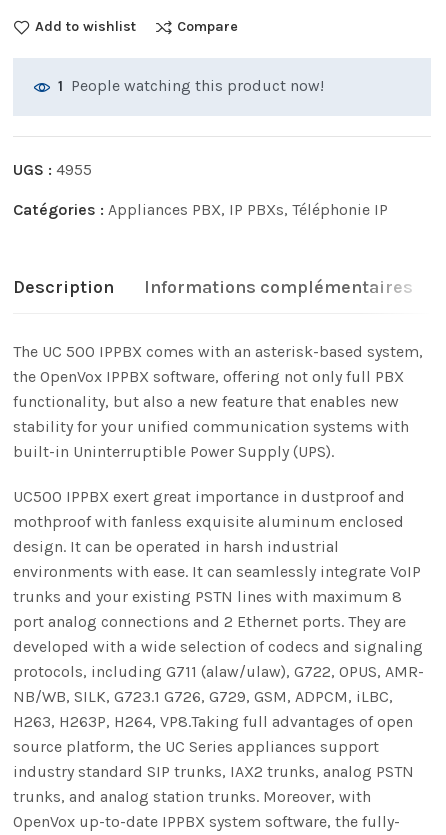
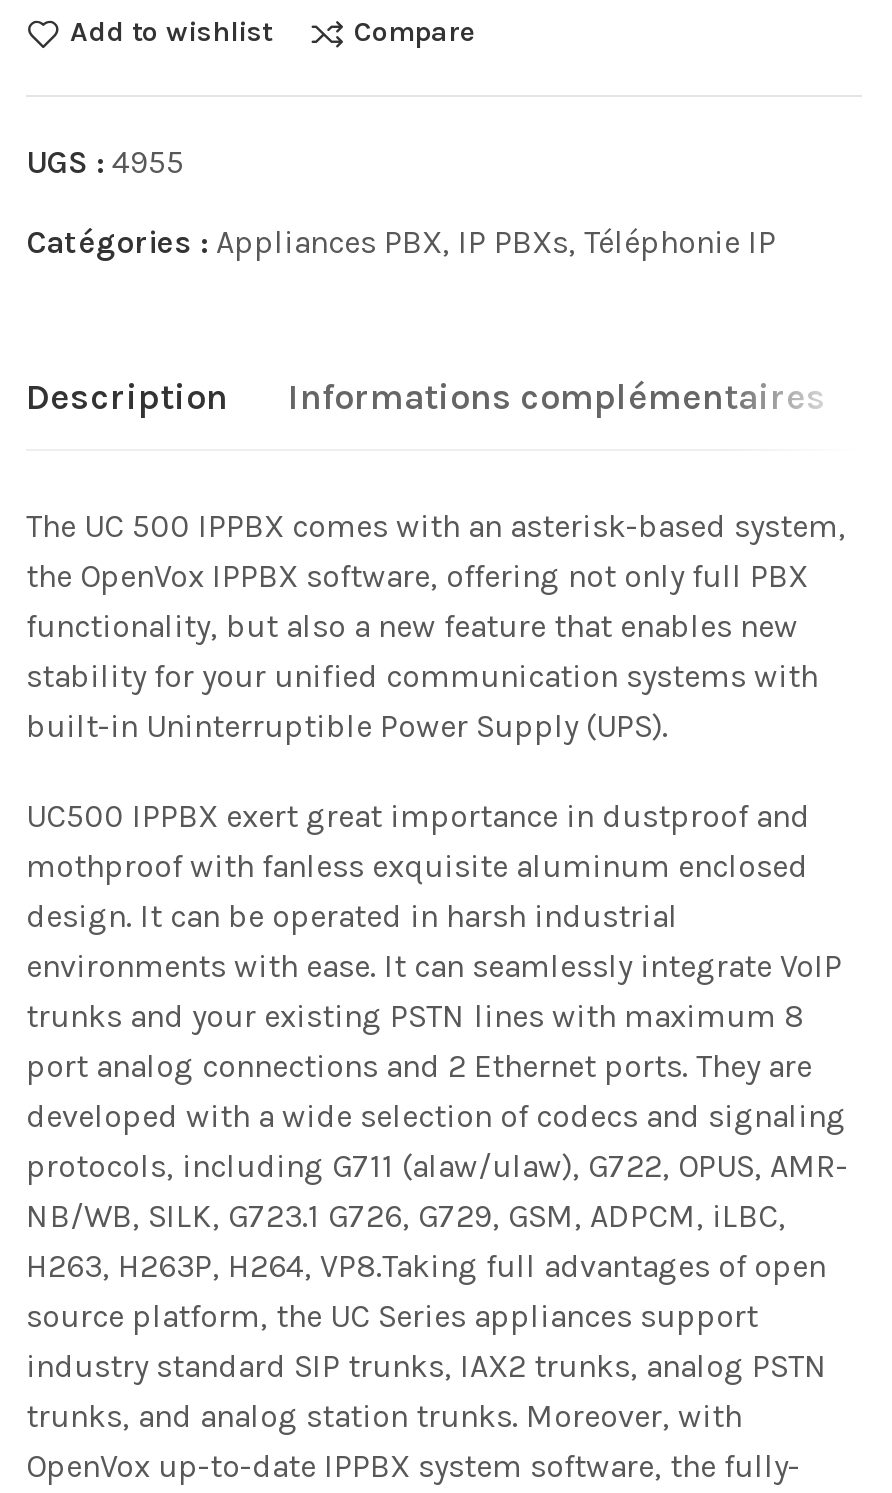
- 1 People watching this product now!
